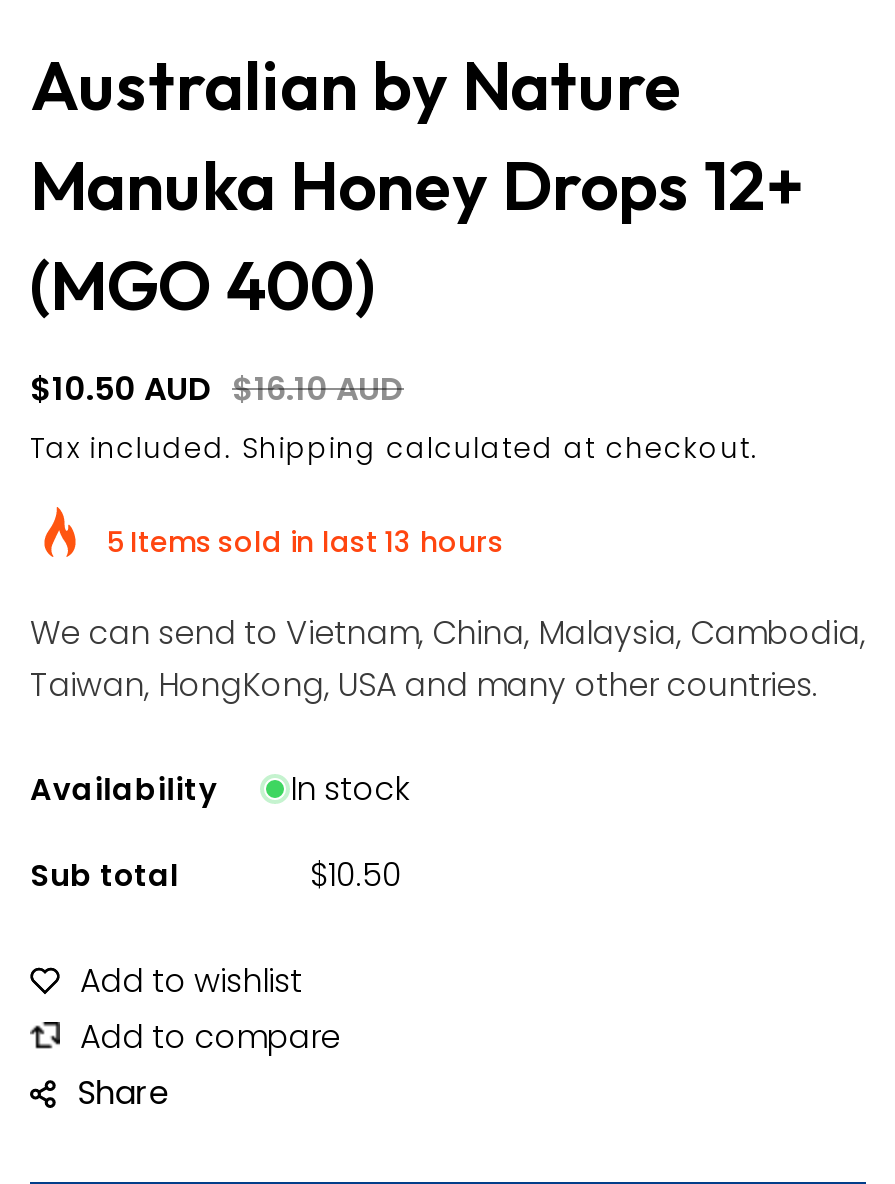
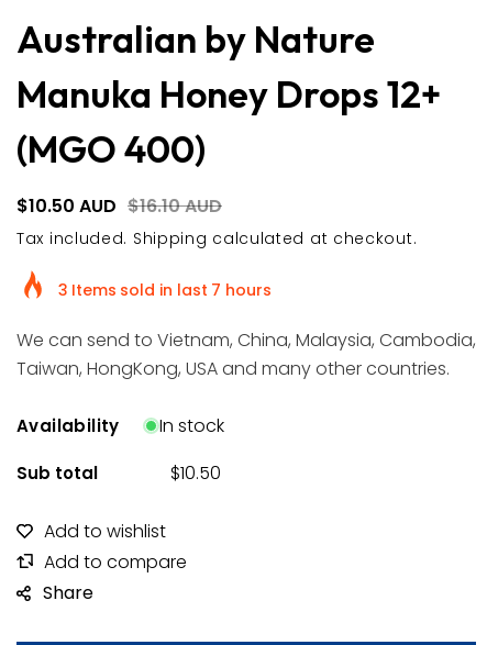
- 5 Items sold in last 13 hours
+ 3 Items sold in last 7 hours
